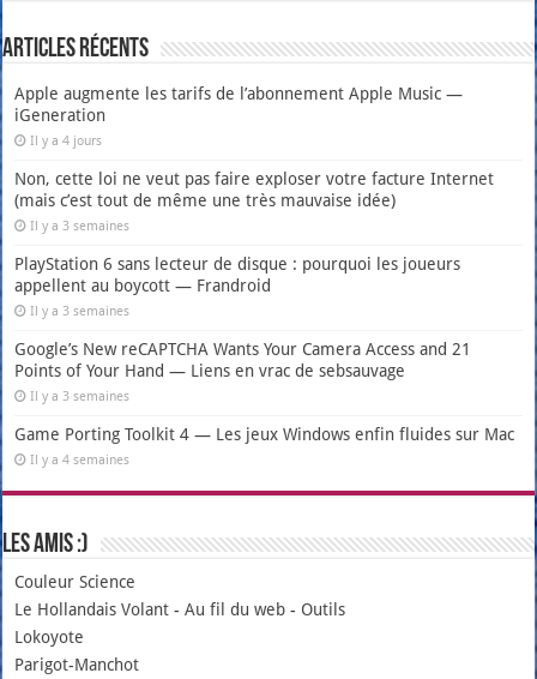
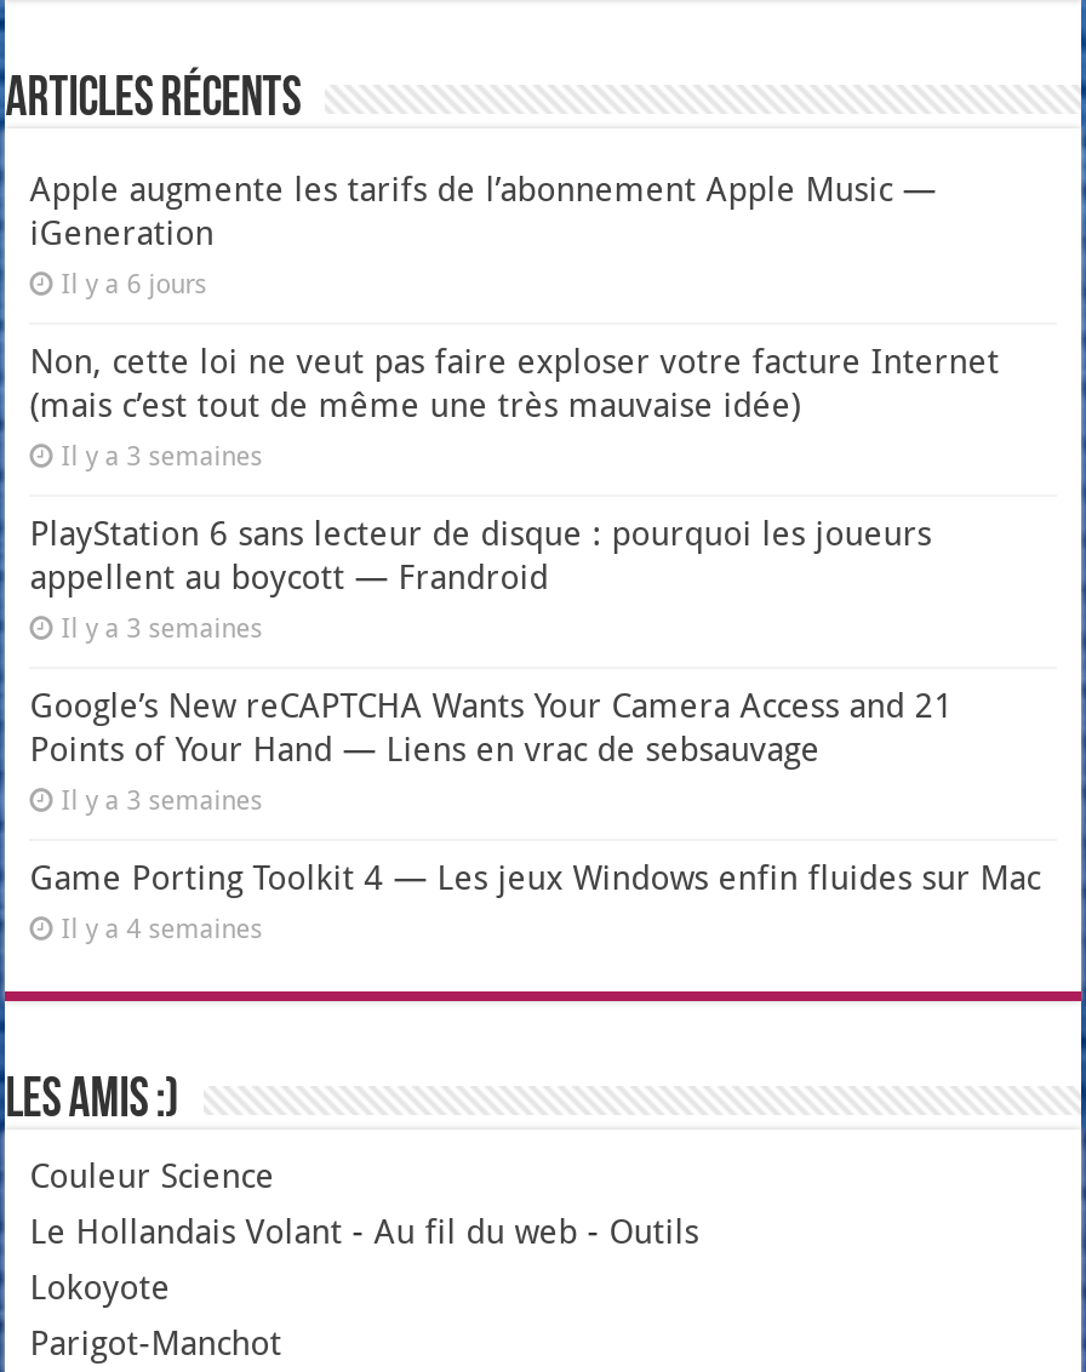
- Il y a 4 jours
+ Il y a 6 jours
